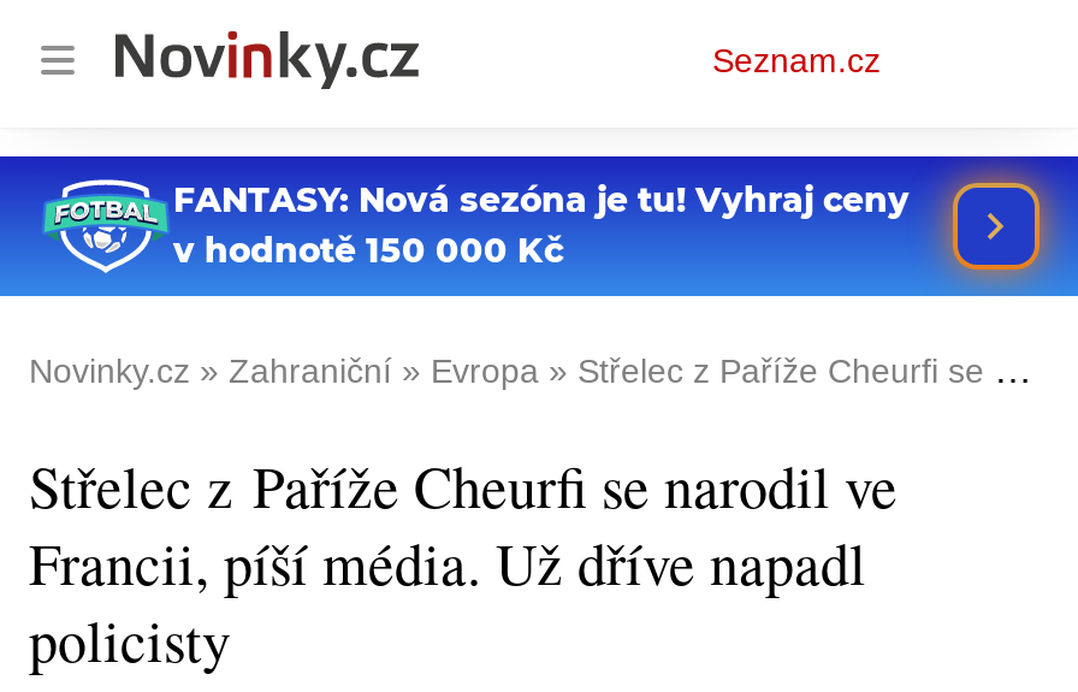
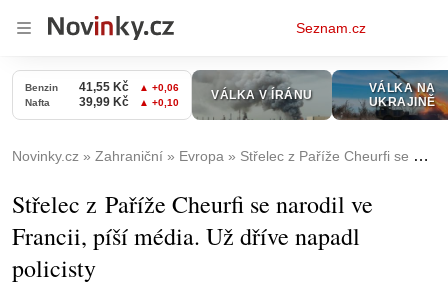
- [image]
+ [image]
